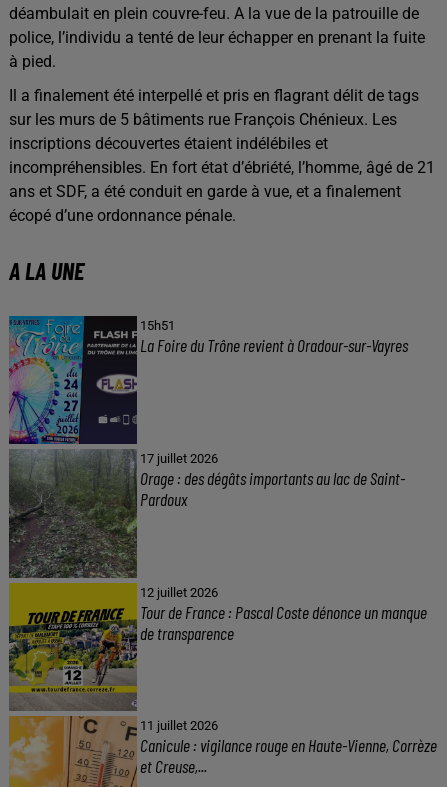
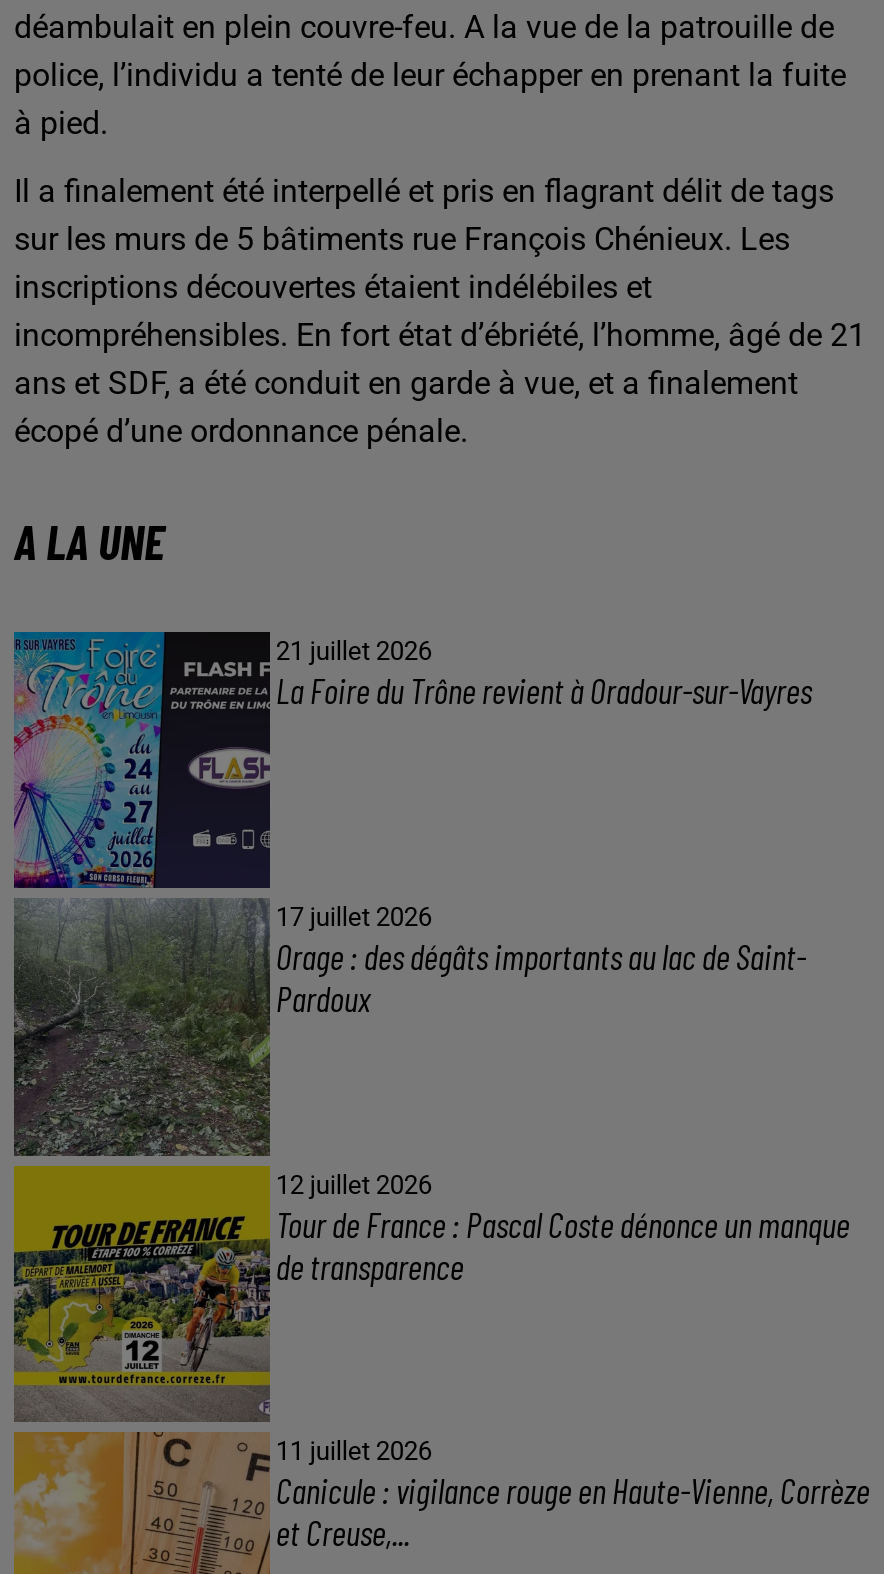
- 15h51
+ 21 juillet 2026
